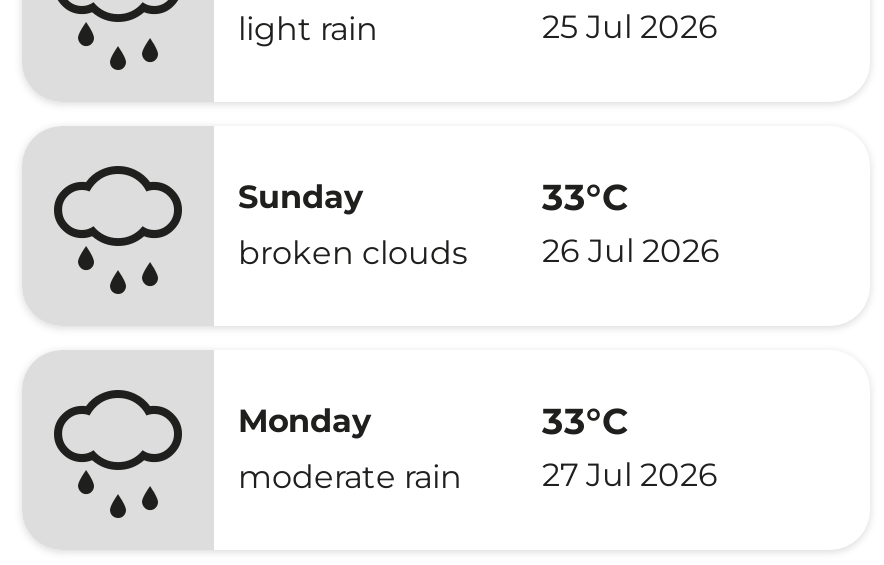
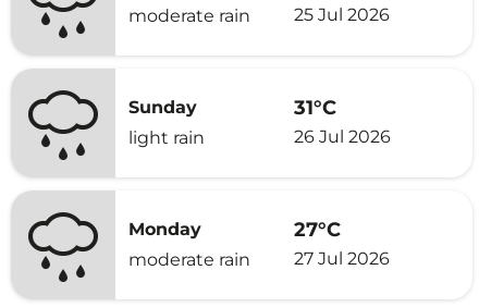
moved down: light rain

+ moderate rain

- 33°C
+ 31°C

- broken clouds

- 33°C
+ 27°C
